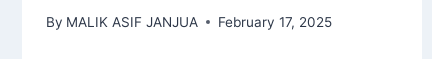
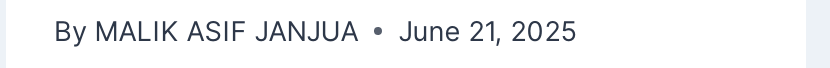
- By MALIK ASIF JANJUA February 17, 2025
+ By MALIK ASIF JANJUA June 21, 2025
